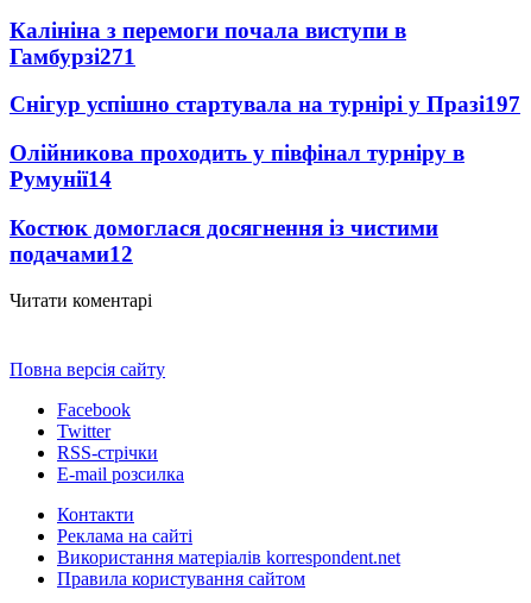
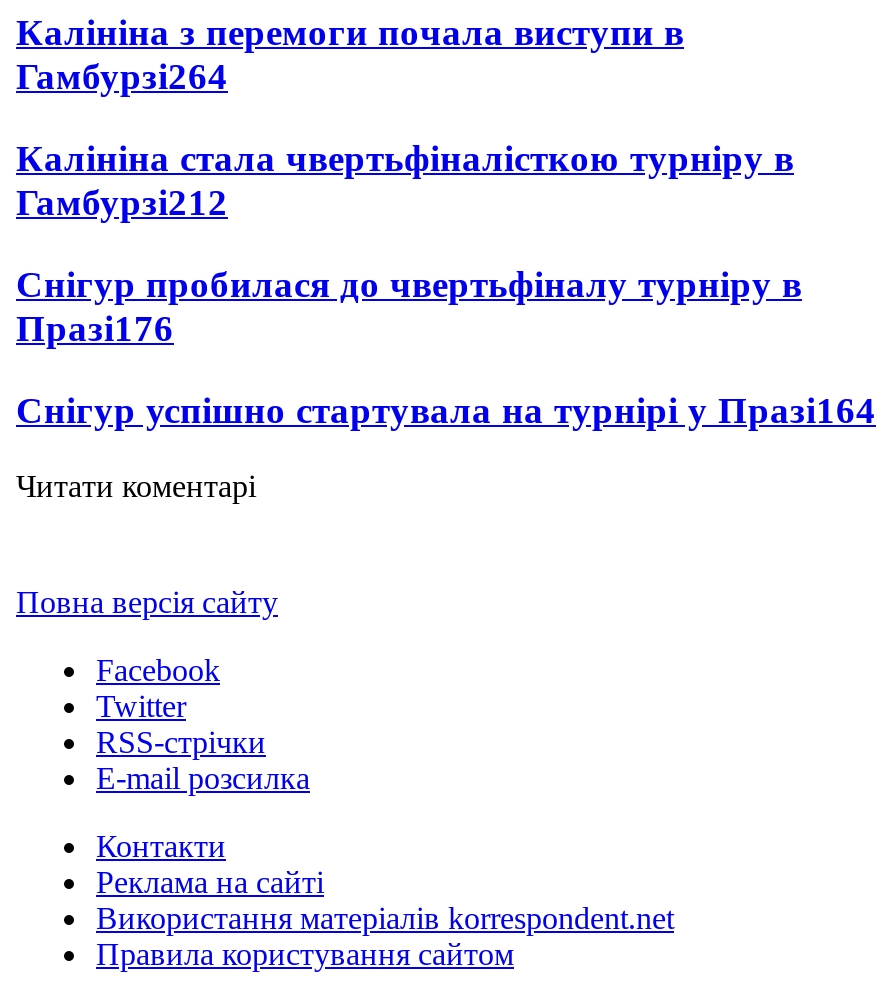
- Гамбурзі271
+ Гамбурзі264

- Снігур успішно стартувала на турнірі у Празі197
+ Калініна стала чвертьфіналісткою турніру в
+ Гамбурзі212

- Олійникова проходить у півфінал турніру в
- Румунії14
+ Снігур пробилася до чвертьфіналу турніру в
+ Празі176

- Костюк домоглася досягнення із чистими
- подачами12
+ Снігур успішно стартувала на турнірі у Празі164
